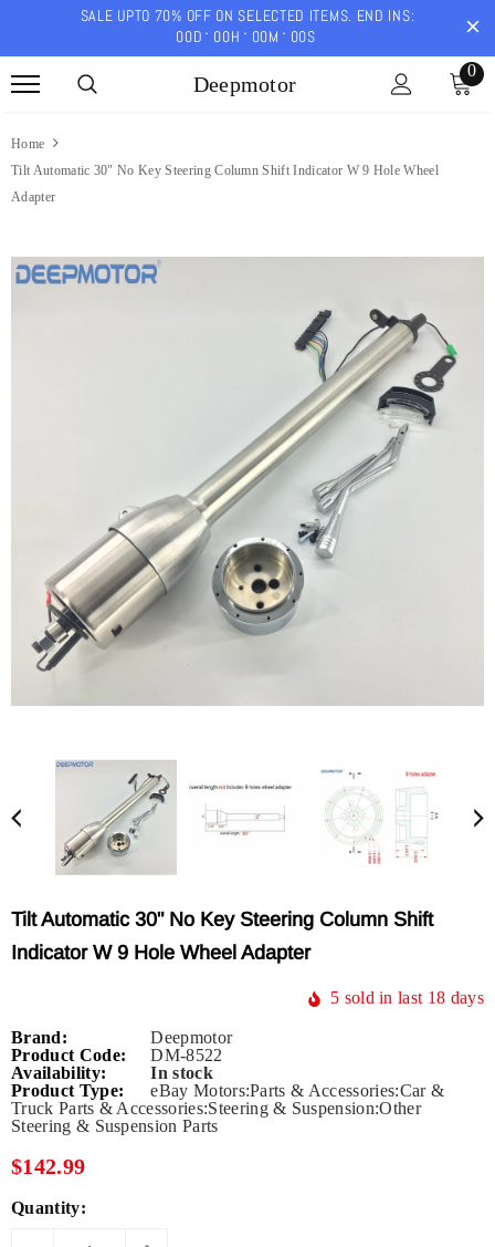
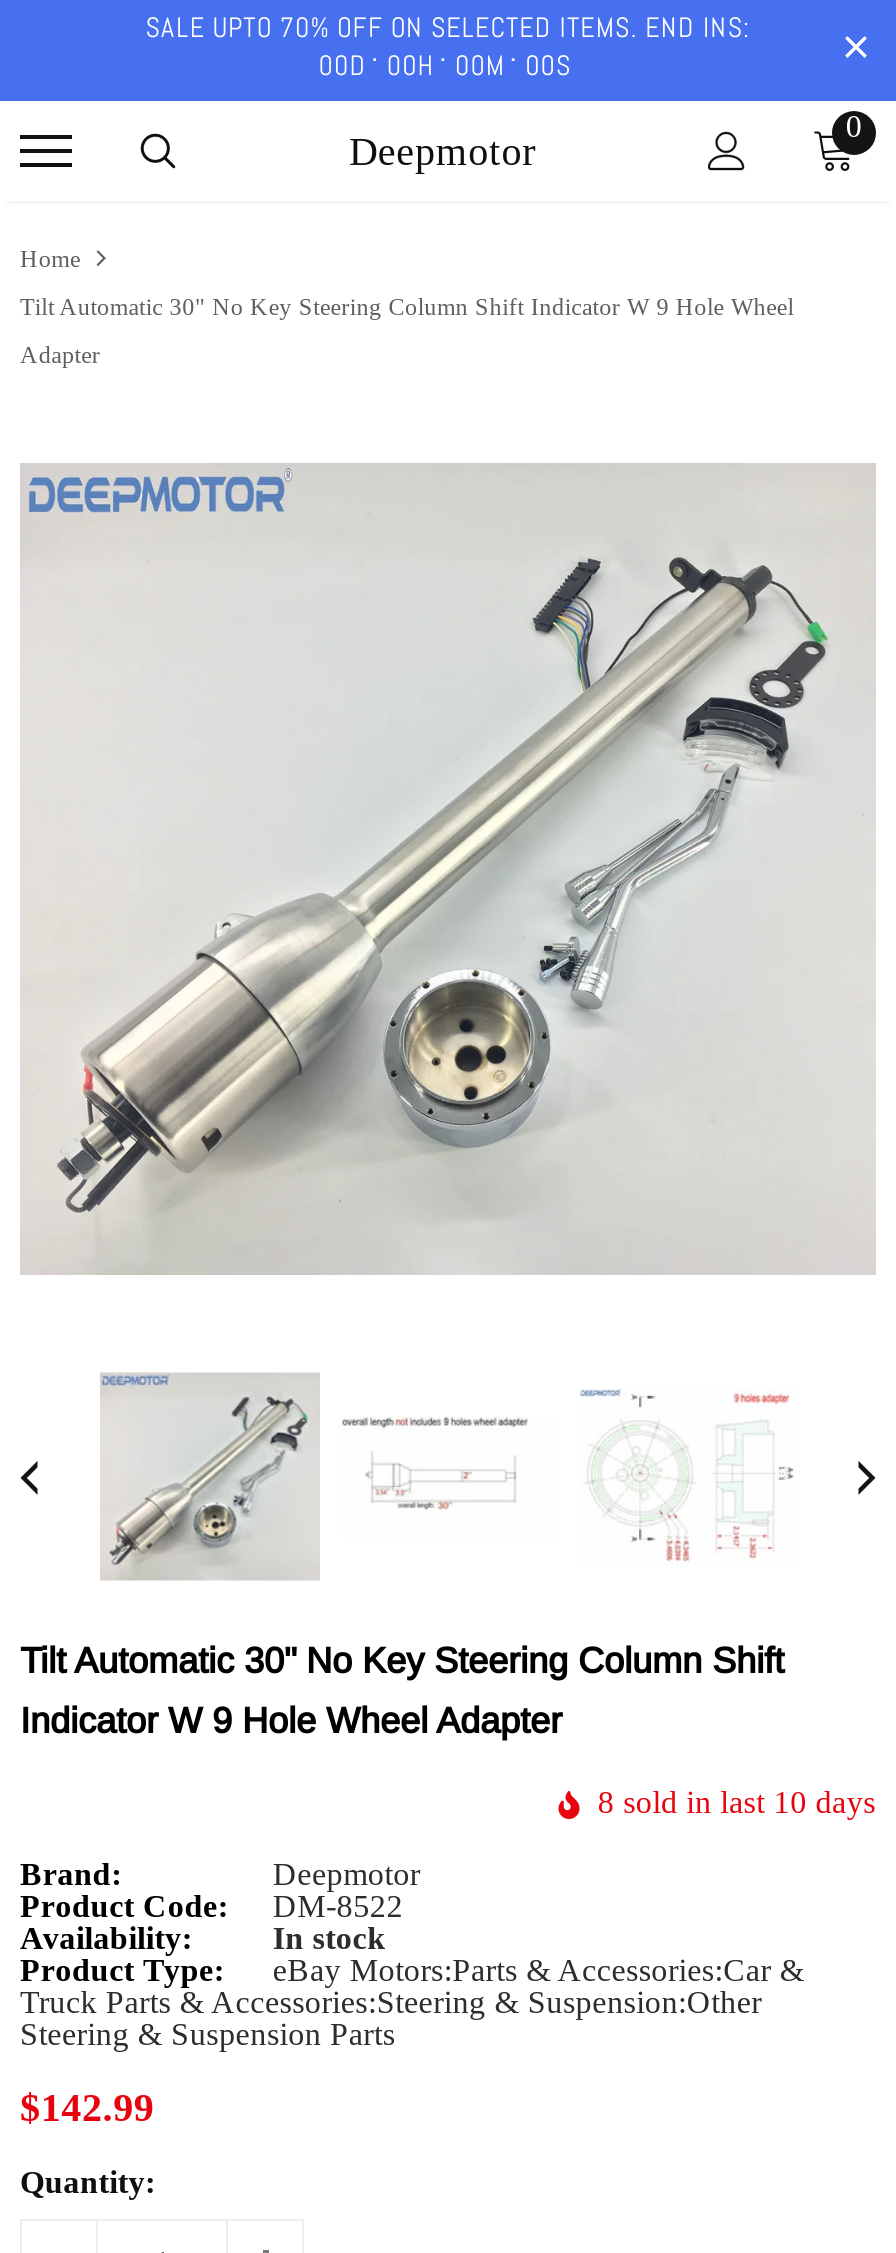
- 5 sold in last 18 days
+ 8 sold in last 10 days
